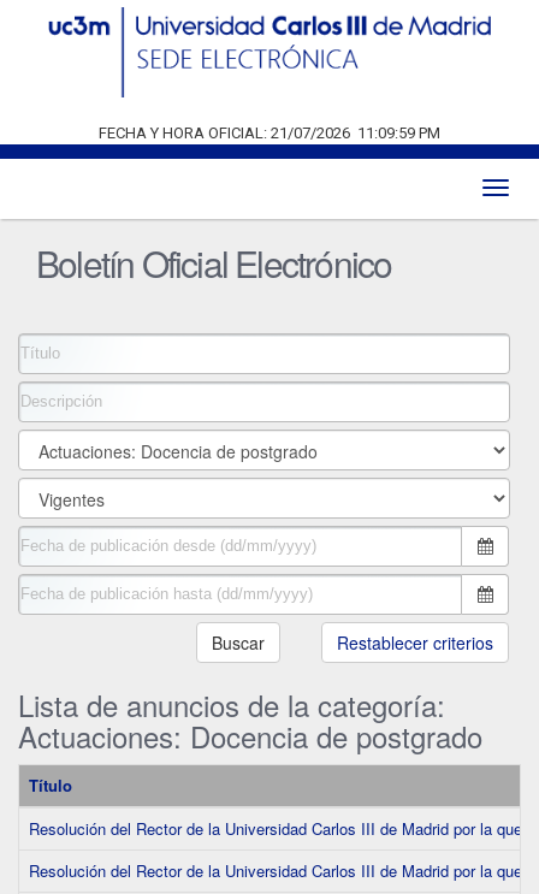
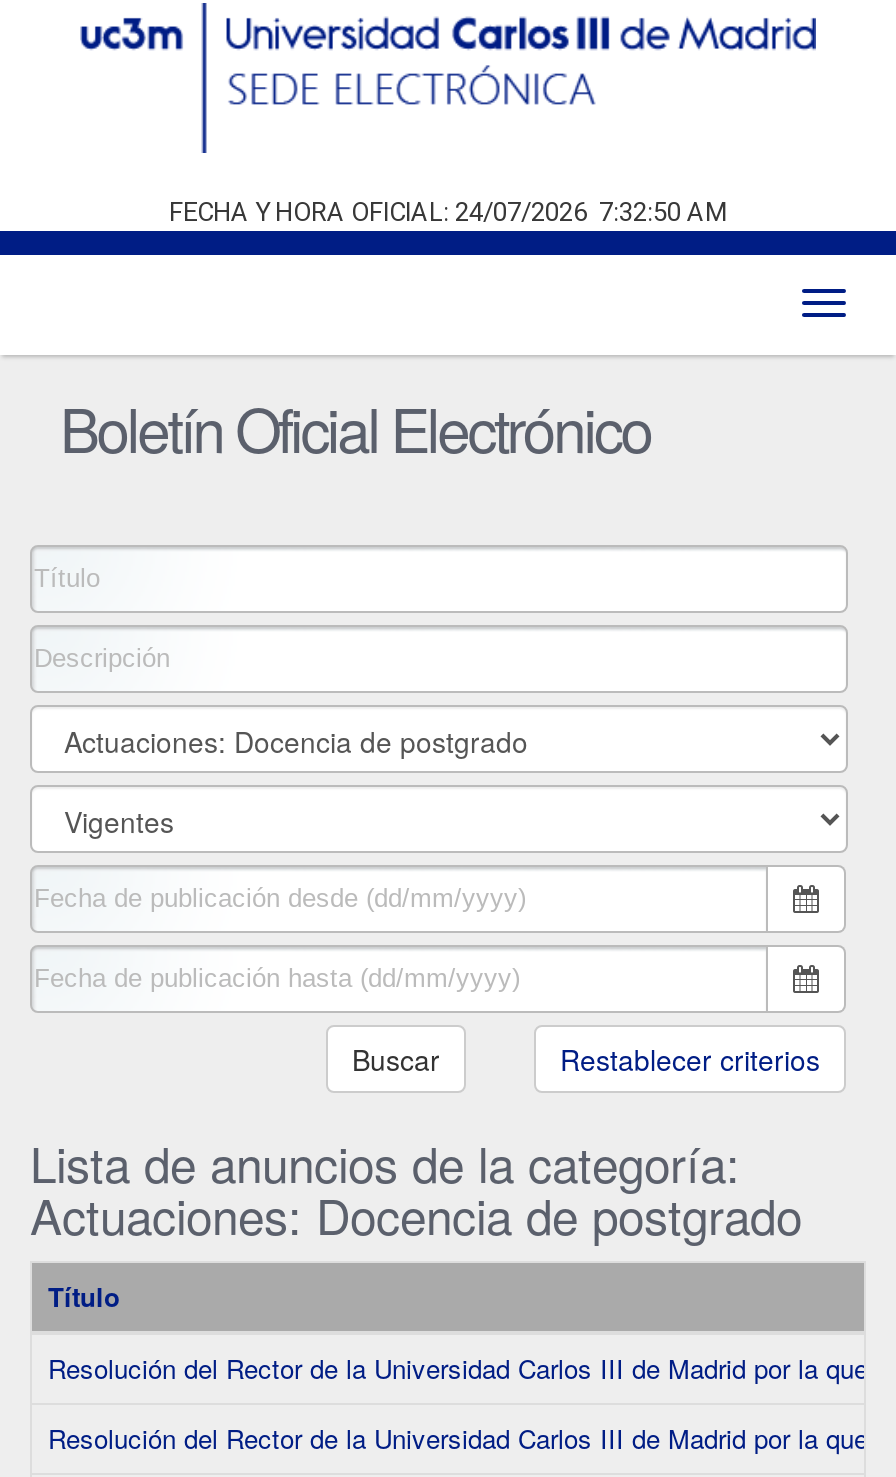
- FECHA Y HORA OFICIAL: 21/07/2026 11:09:59 PM
+ FECHA Y HORA OFICIAL: 24/07/2026 7:32:50 AM
